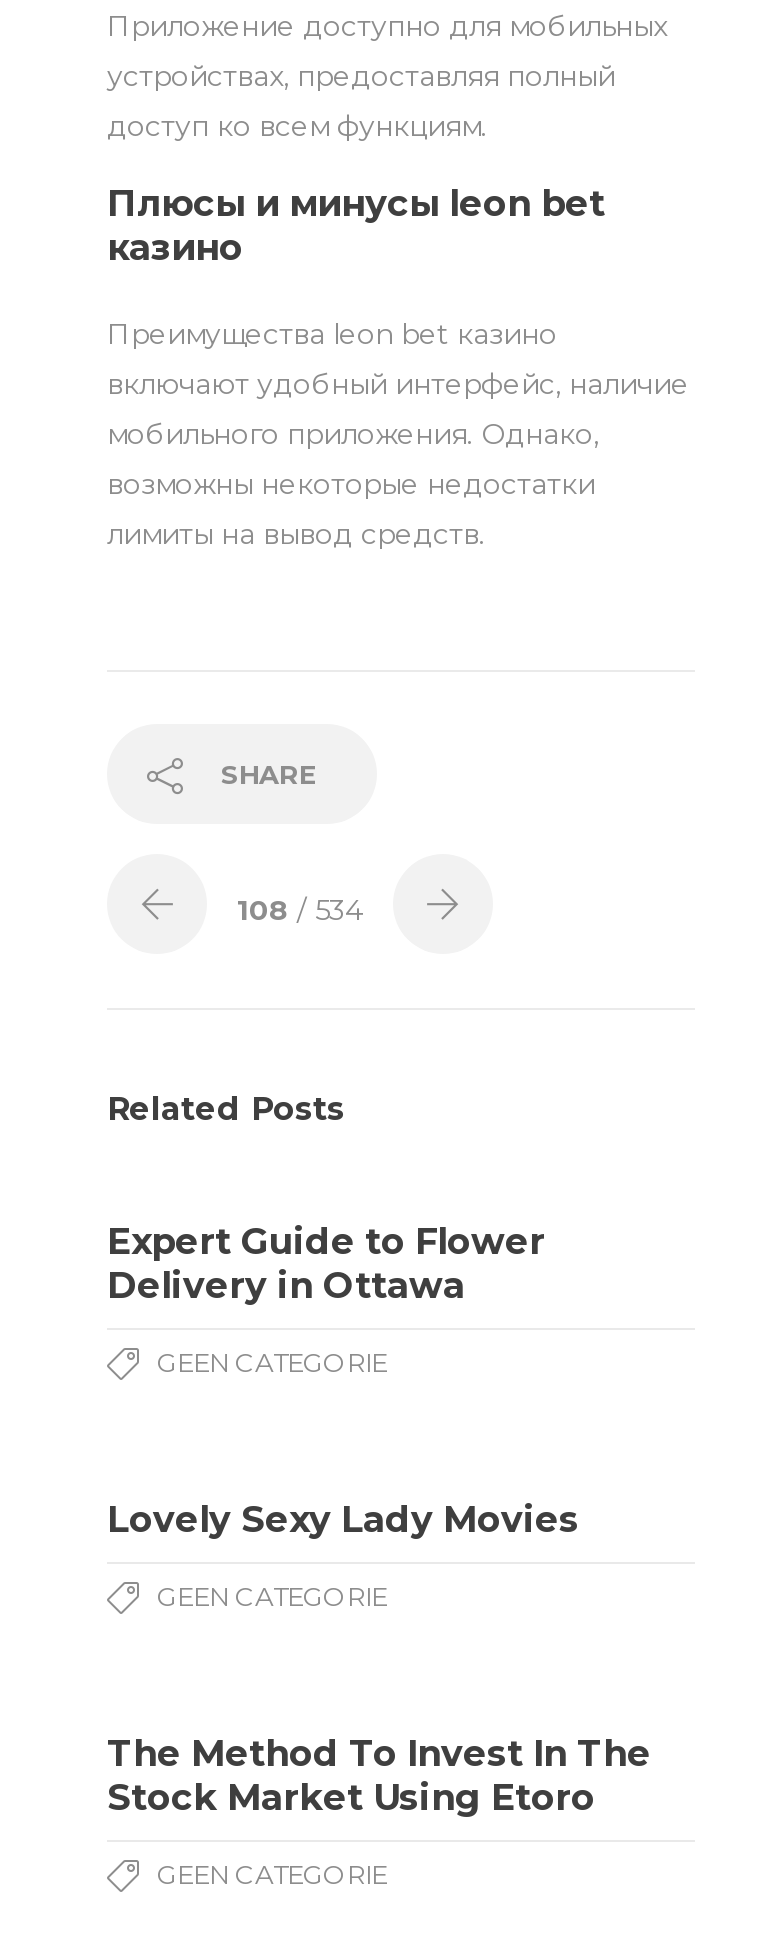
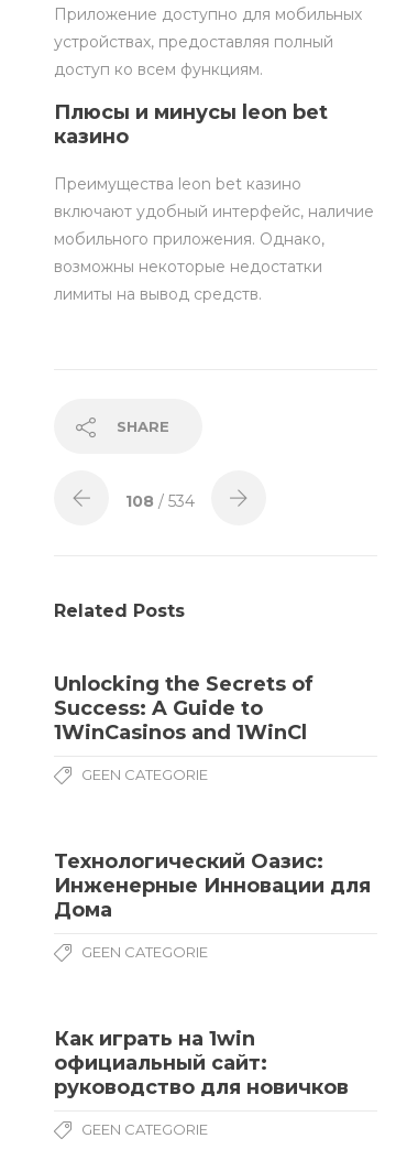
- Expert Guide to Flower
- Delivery in Ottawa
+ Unlocking the Secrets of
+ Success: A Guide to
+ 1WinCasinos and 1WinCl

- Lovely Sexy Lady Movies
+ Технологический Оазис:
+ Инженерные Инновации для
+ Дома

- The Method To Invest In The
- Stock Market Using Etoro
+ Как играть на 1win
+ официальный сайт:
+ руководство для новичков
